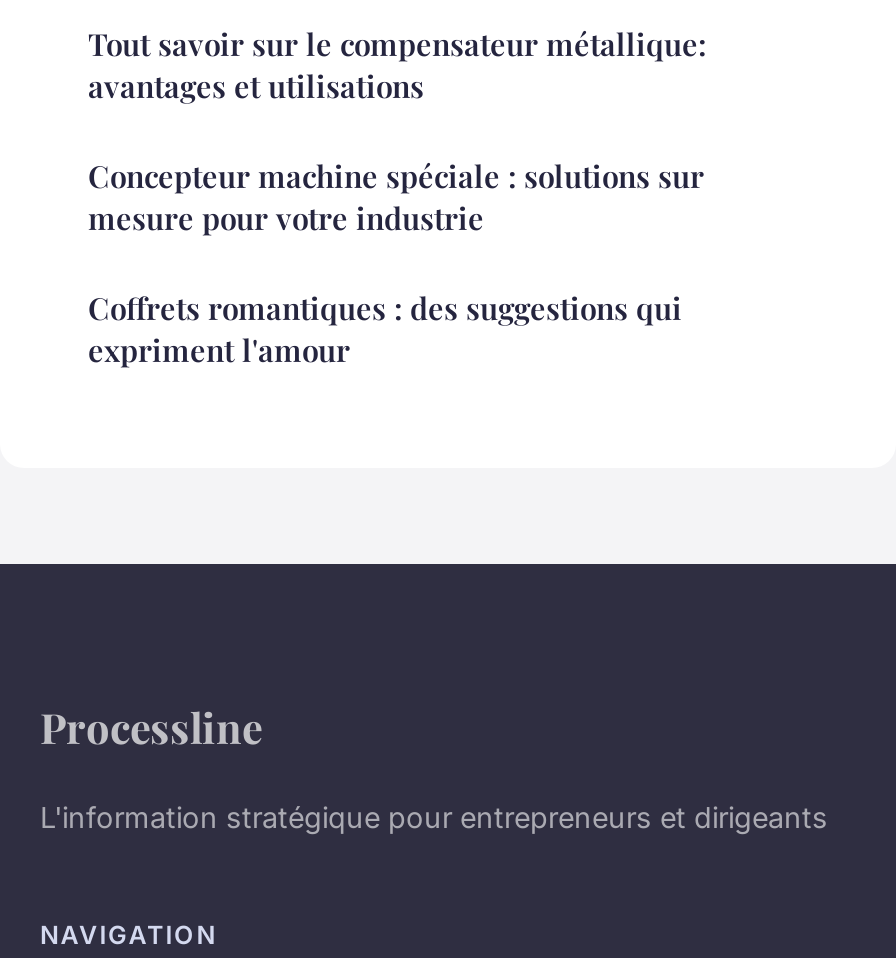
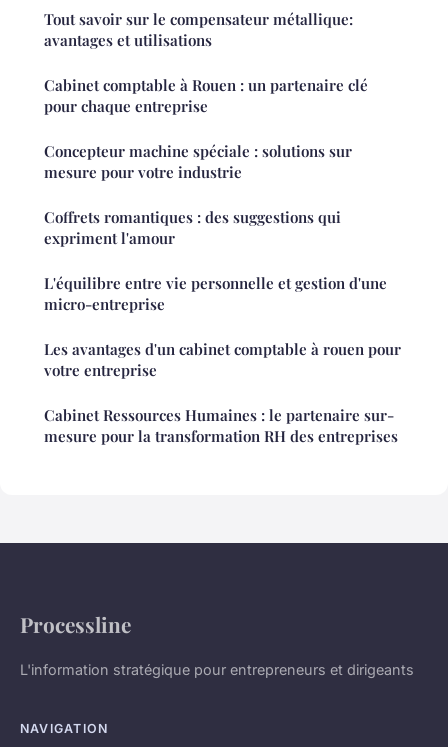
+ Cabinet comptable à Rouen : un partenaire clé
+ pour chaque entreprise

+ L'équilibre entre vie personnelle et gestion d'une
+ micro-entreprise
+ Les avantages d'un cabinet comptable à rouen pour
+ votre entreprise
+ Cabinet Ressources Humaines : le partenaire sur-
+ mesure pour la transformation RH des entreprises
